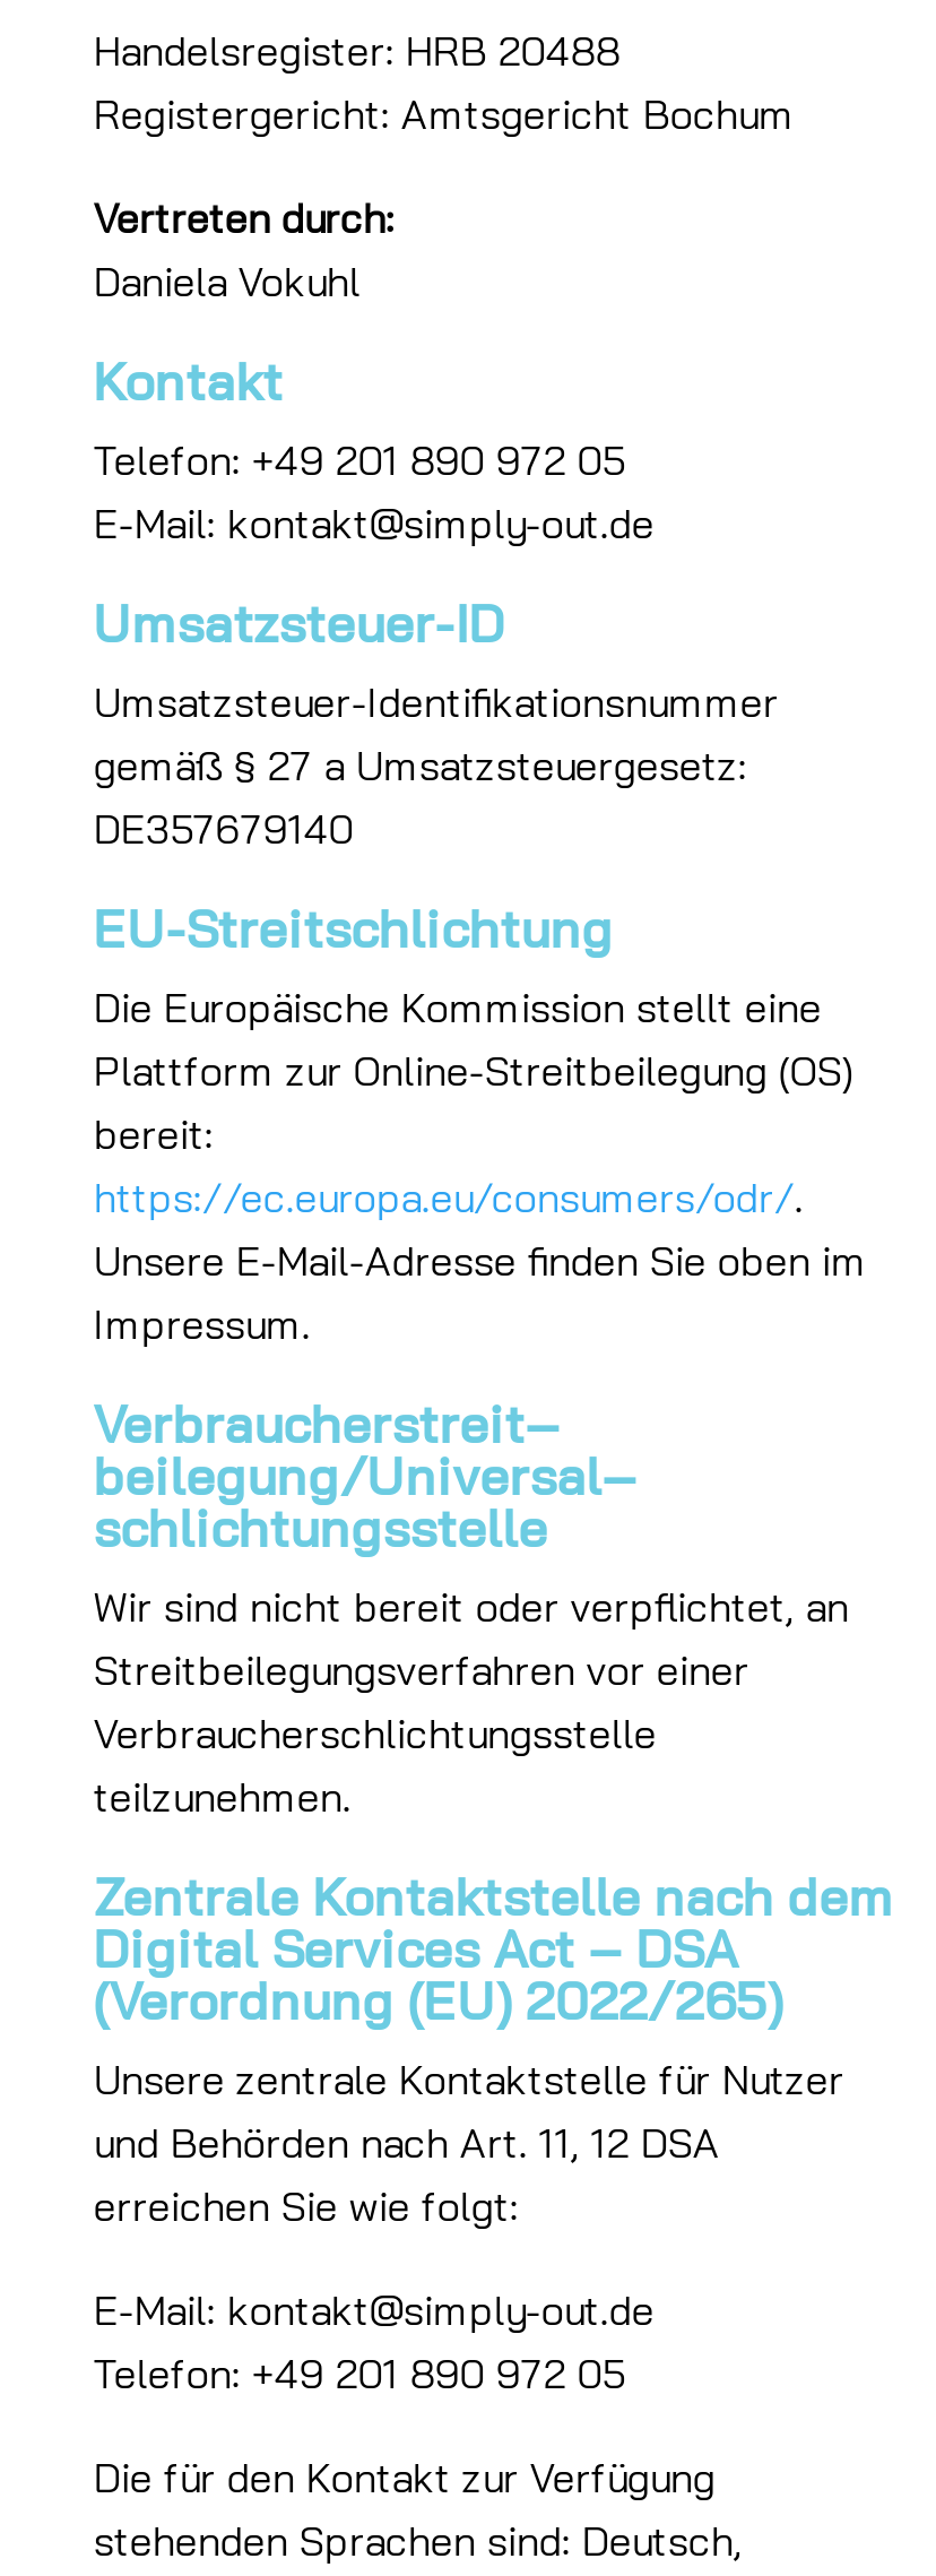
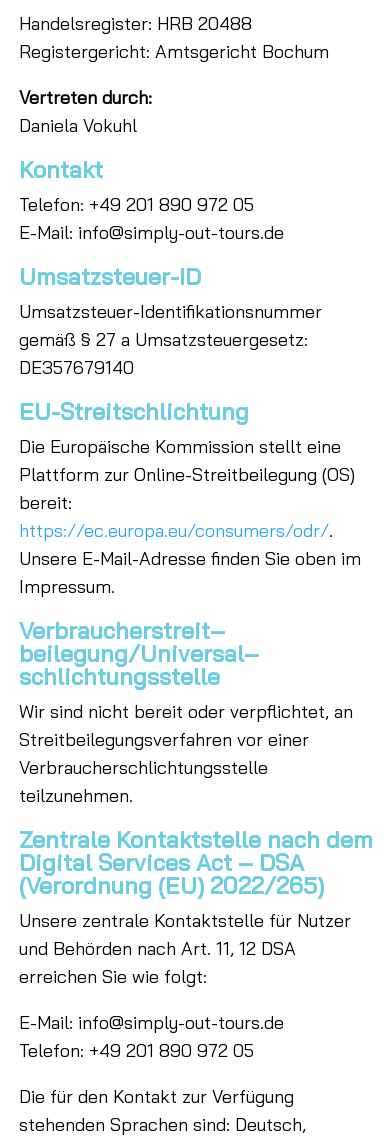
- E-Mail: kontakt@simply-out.de
+ E-Mail: info@simply-out-tours.de

- E-Mail: kontakt@simply-out.de
+ E-Mail: info@simply-out-tours.de
